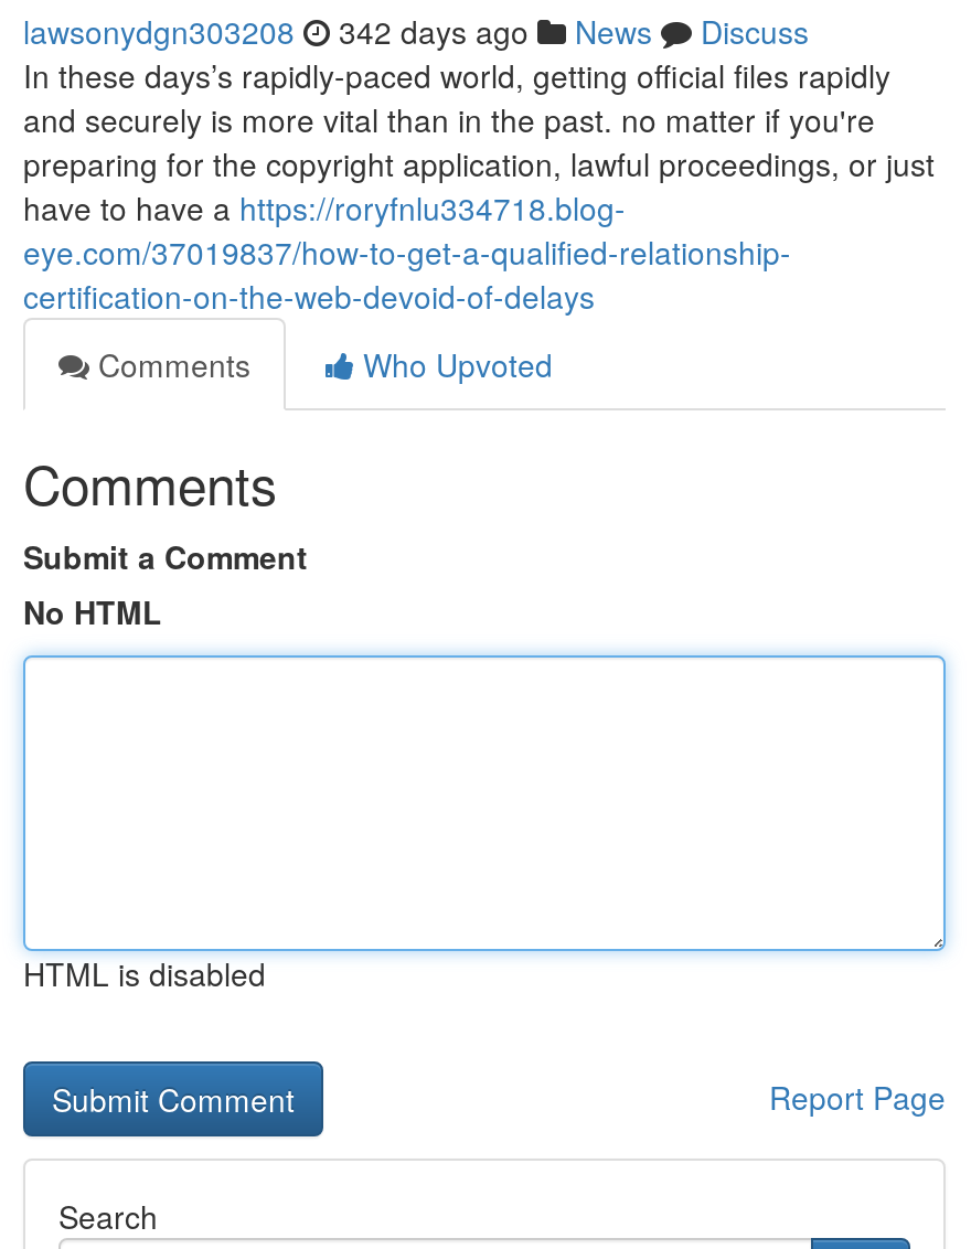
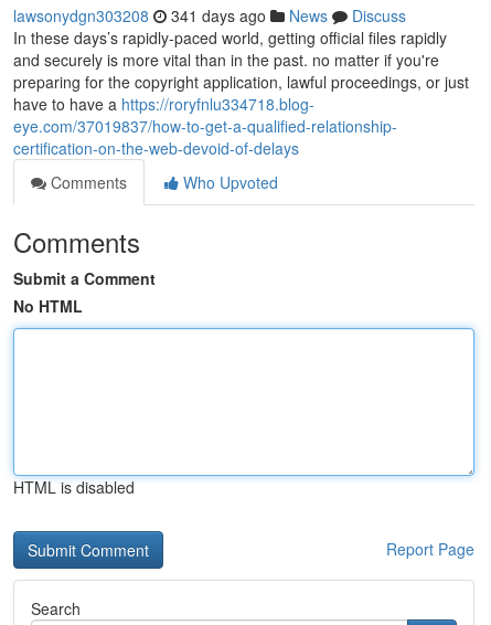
- lawsonydgn303208 342 days ago News Discuss
+ lawsonydgn303208 341 days ago News Discuss
